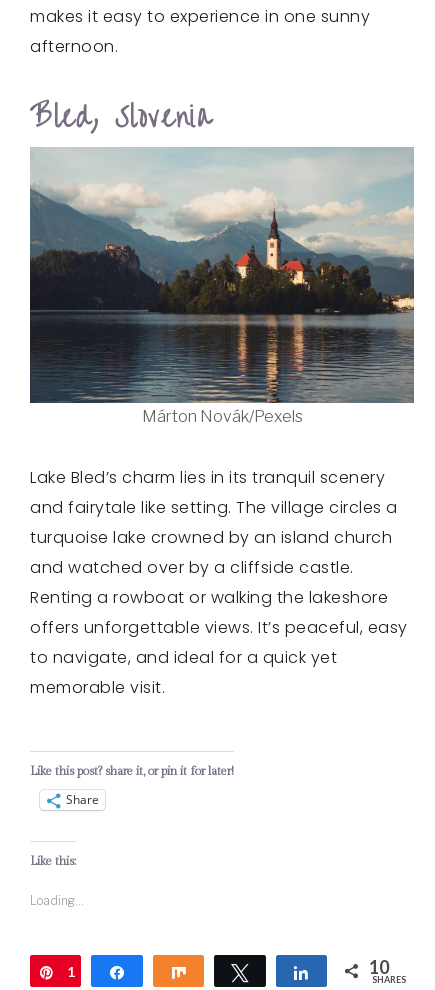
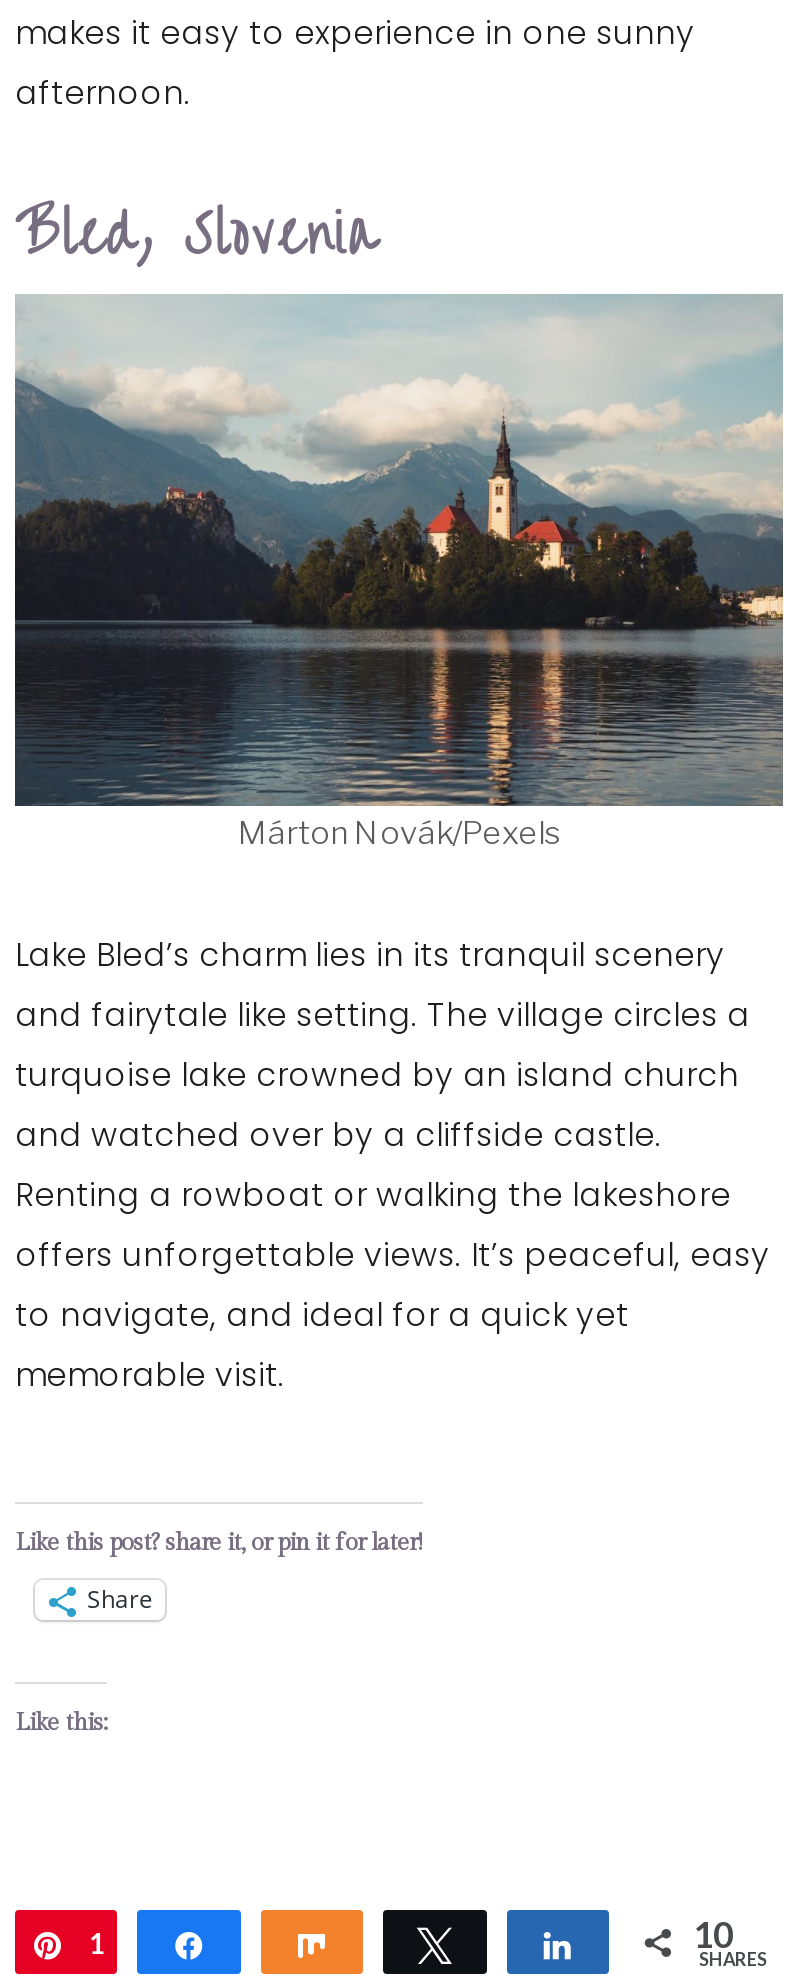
- Loading...
